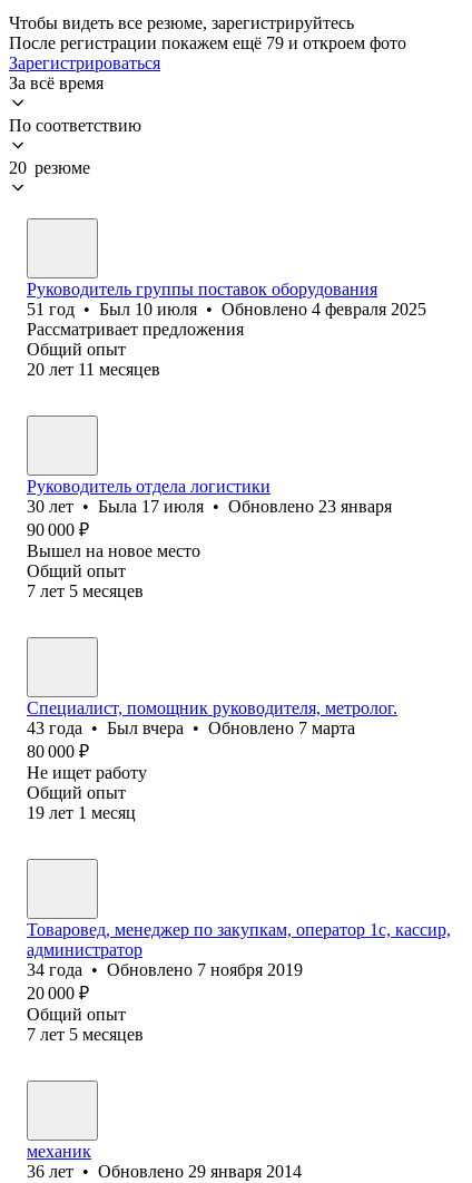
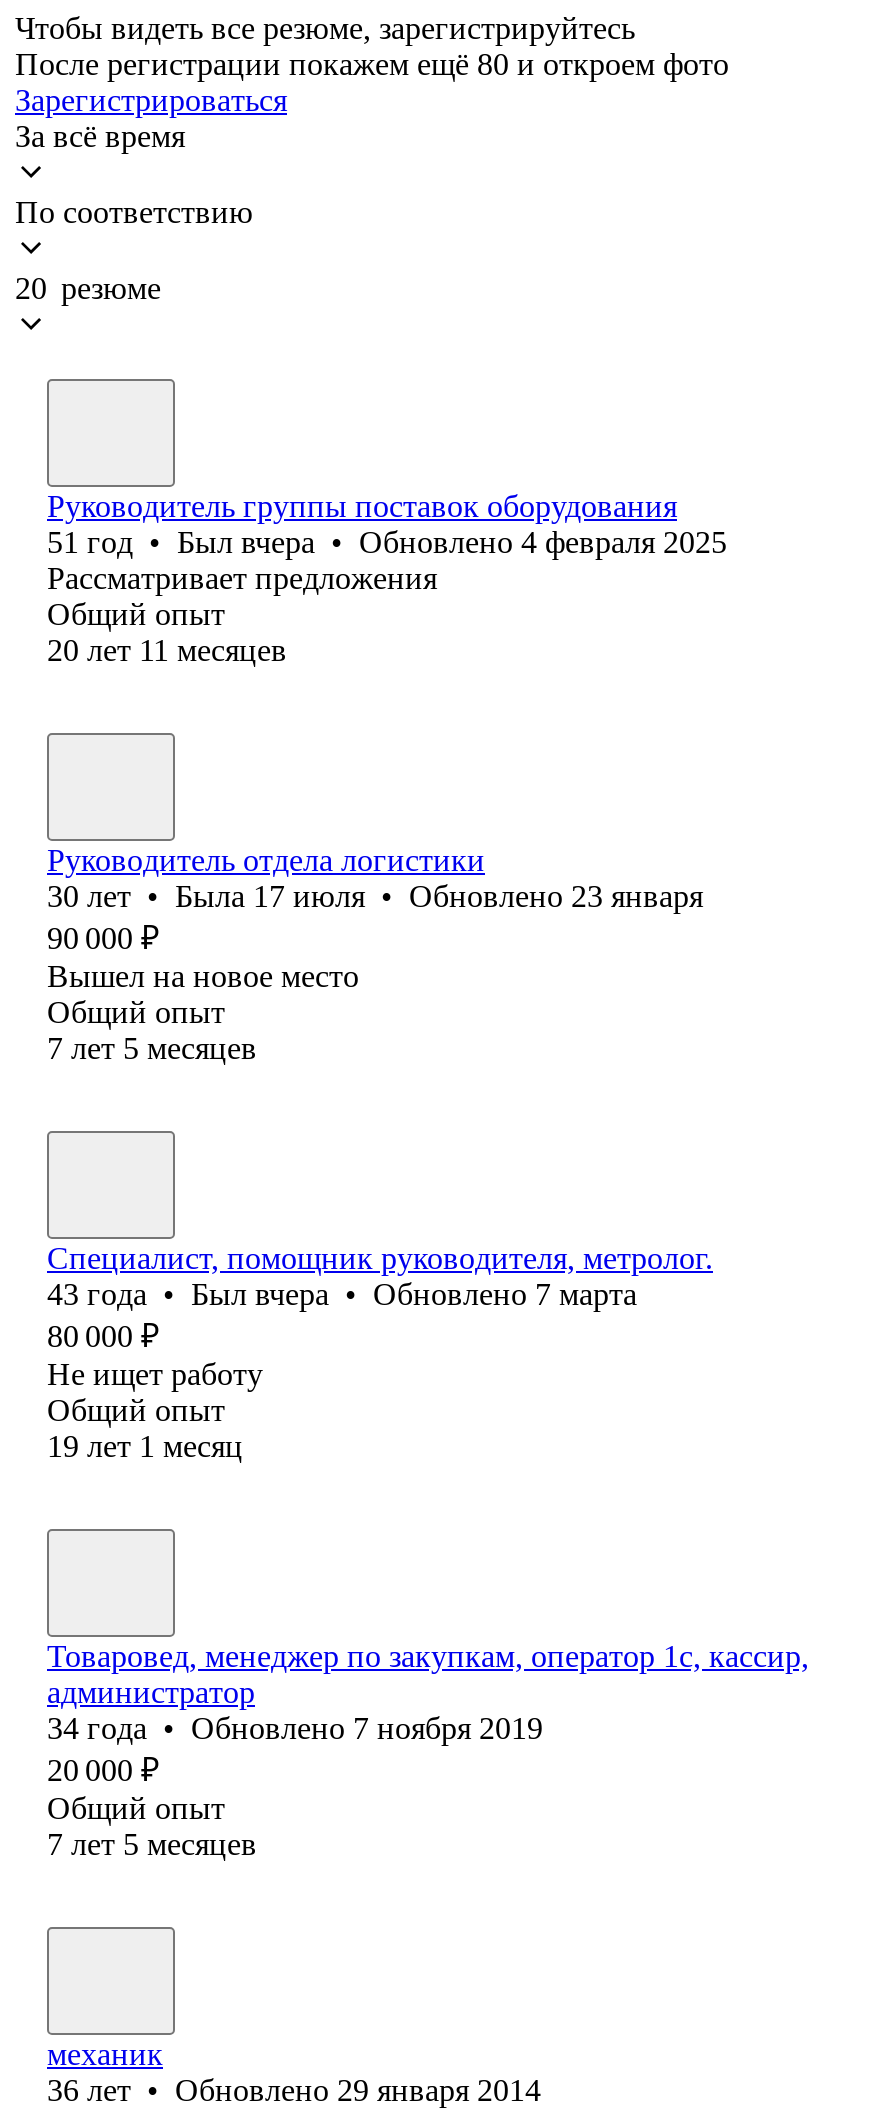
- После регистрации покажем ещё 79 и откроем фото
+ После регистрации покажем ещё 80 и откроем фото

- 51 год • Был 10 июля • Обновлено 4 февраля 2025
+ 51 год • Был вчера • Обновлено 4 февраля 2025
